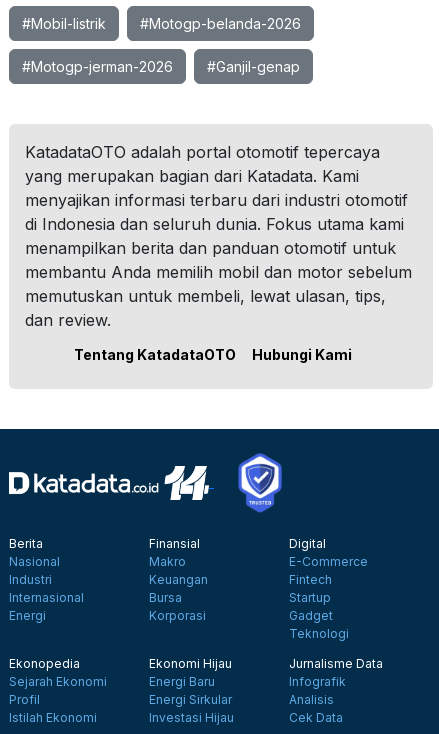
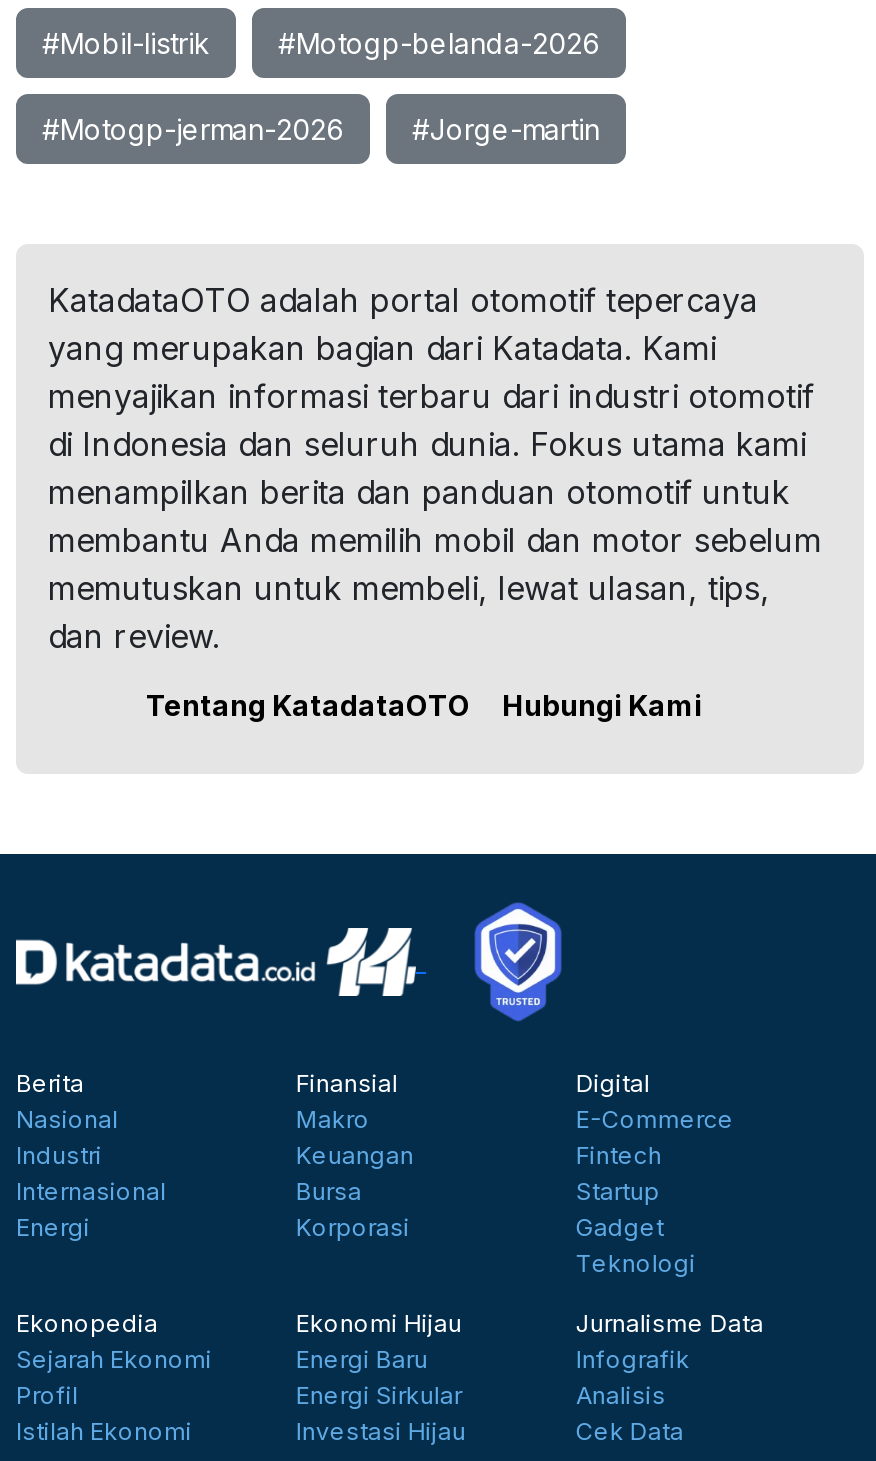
- #Ganjil-genap
+ #Jorge-martin
